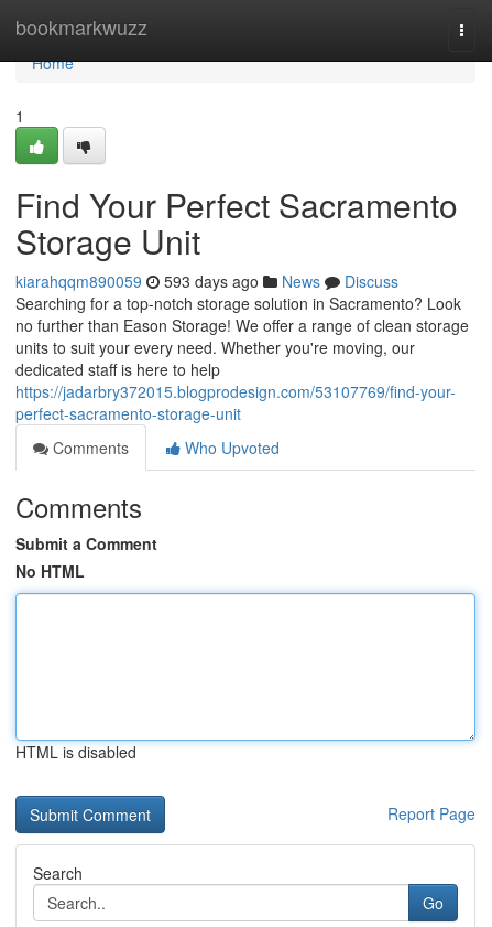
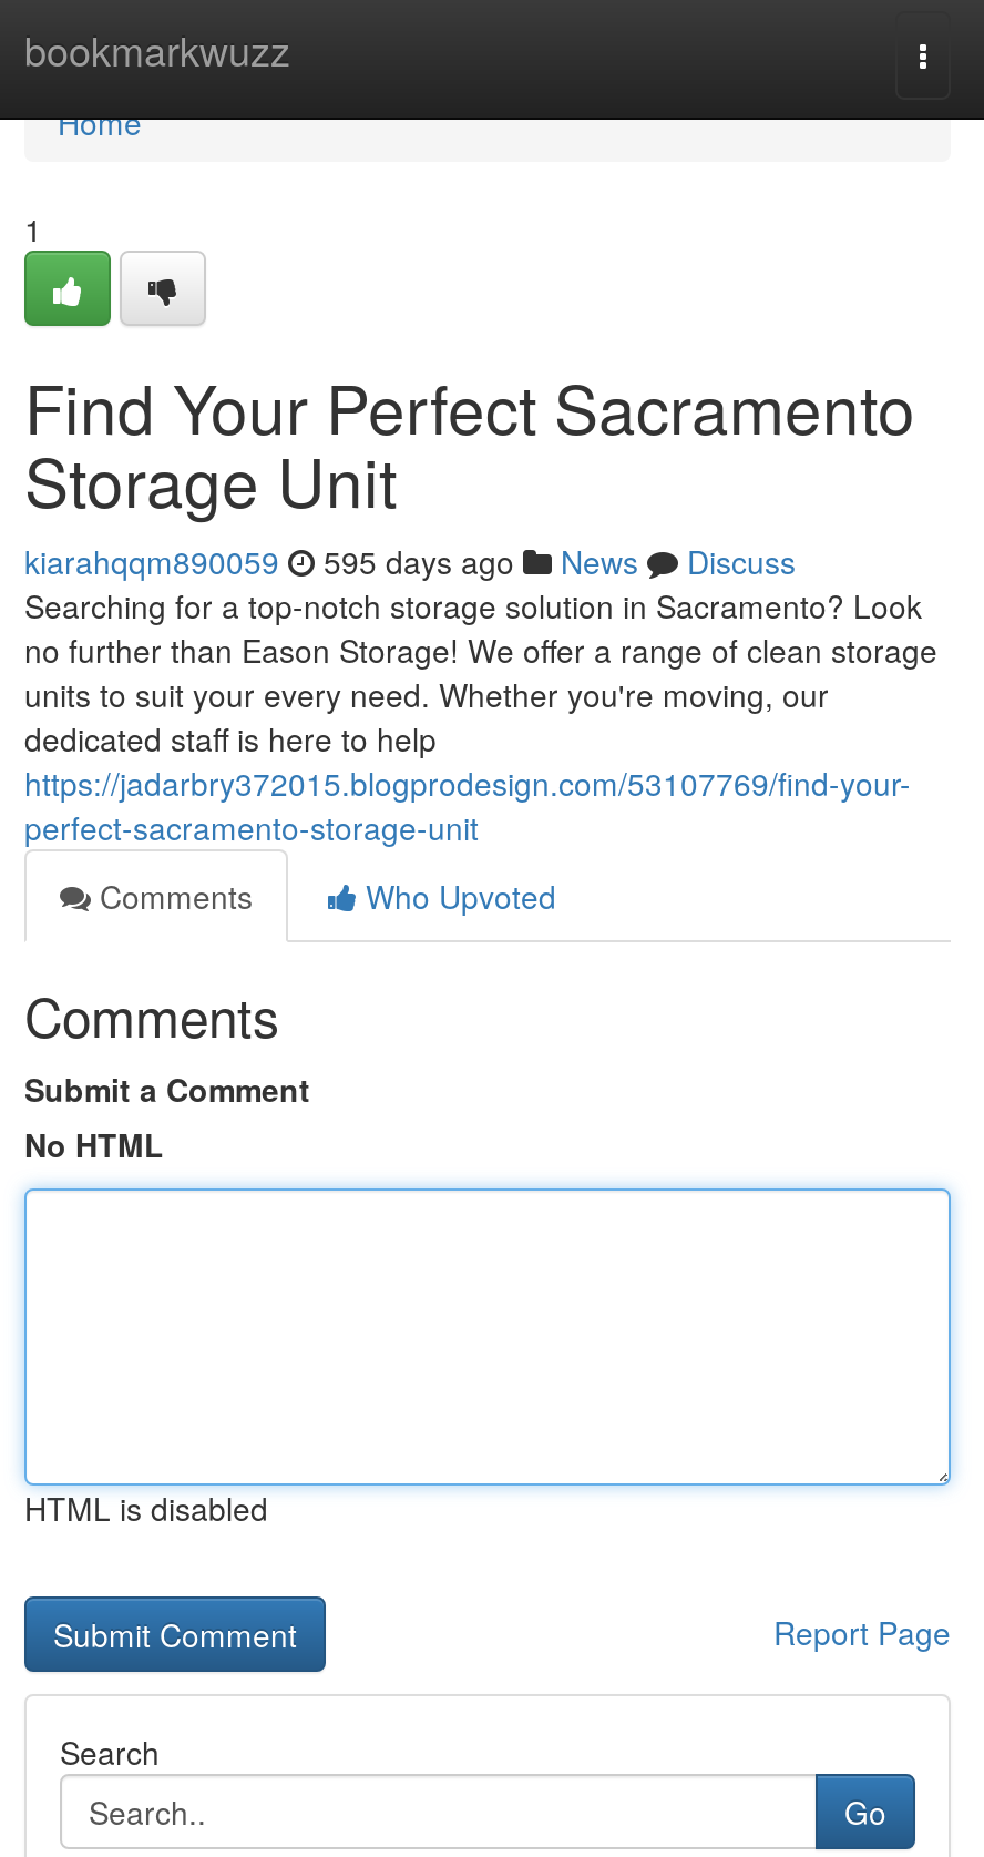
- kiarahqqm890059 593 days ago News Discuss
+ kiarahqqm890059 595 days ago News Discuss
